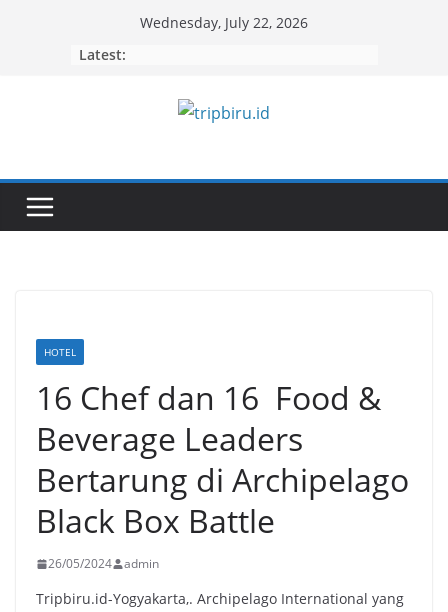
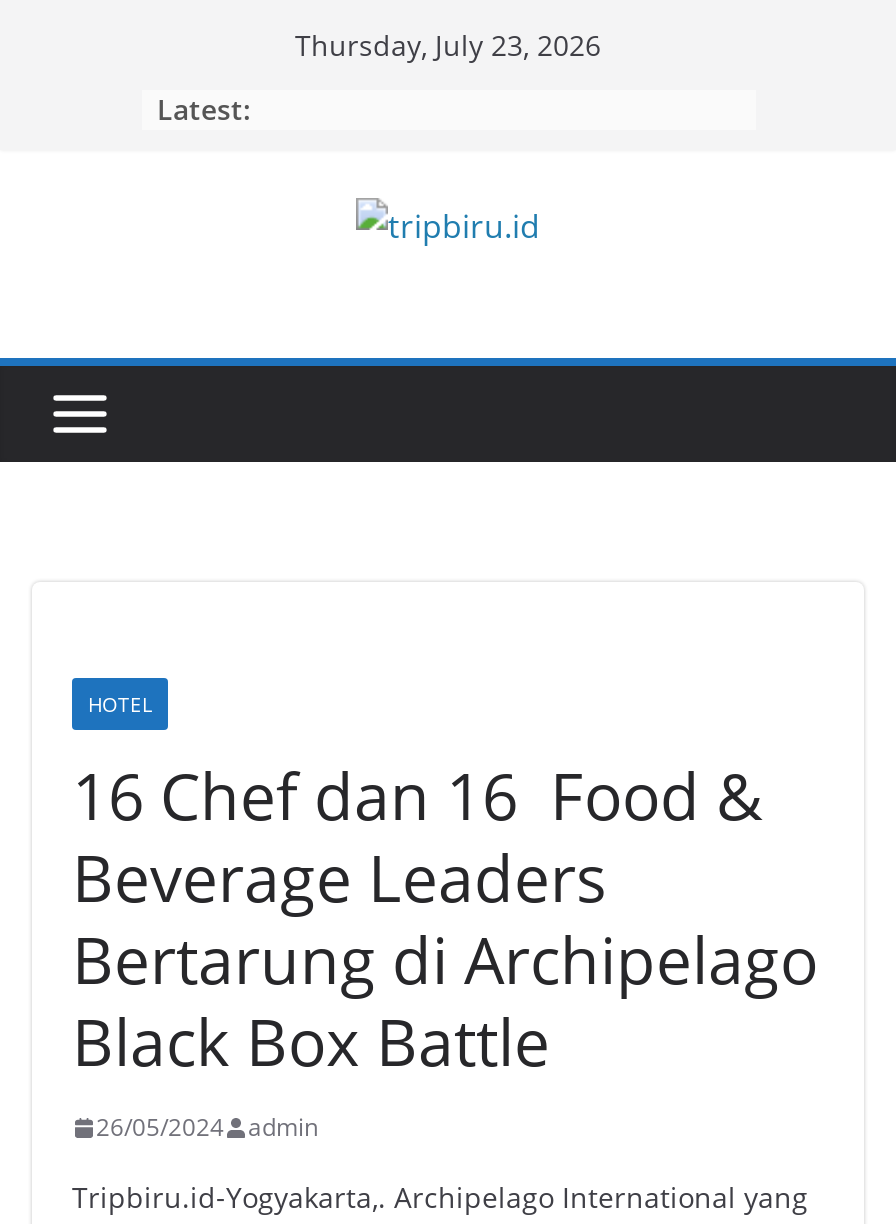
- Wednesday, July 22, 2026
+ Thursday, July 23, 2026
